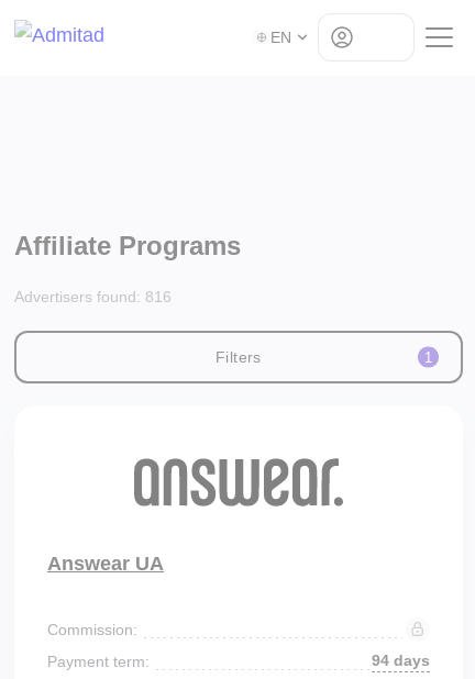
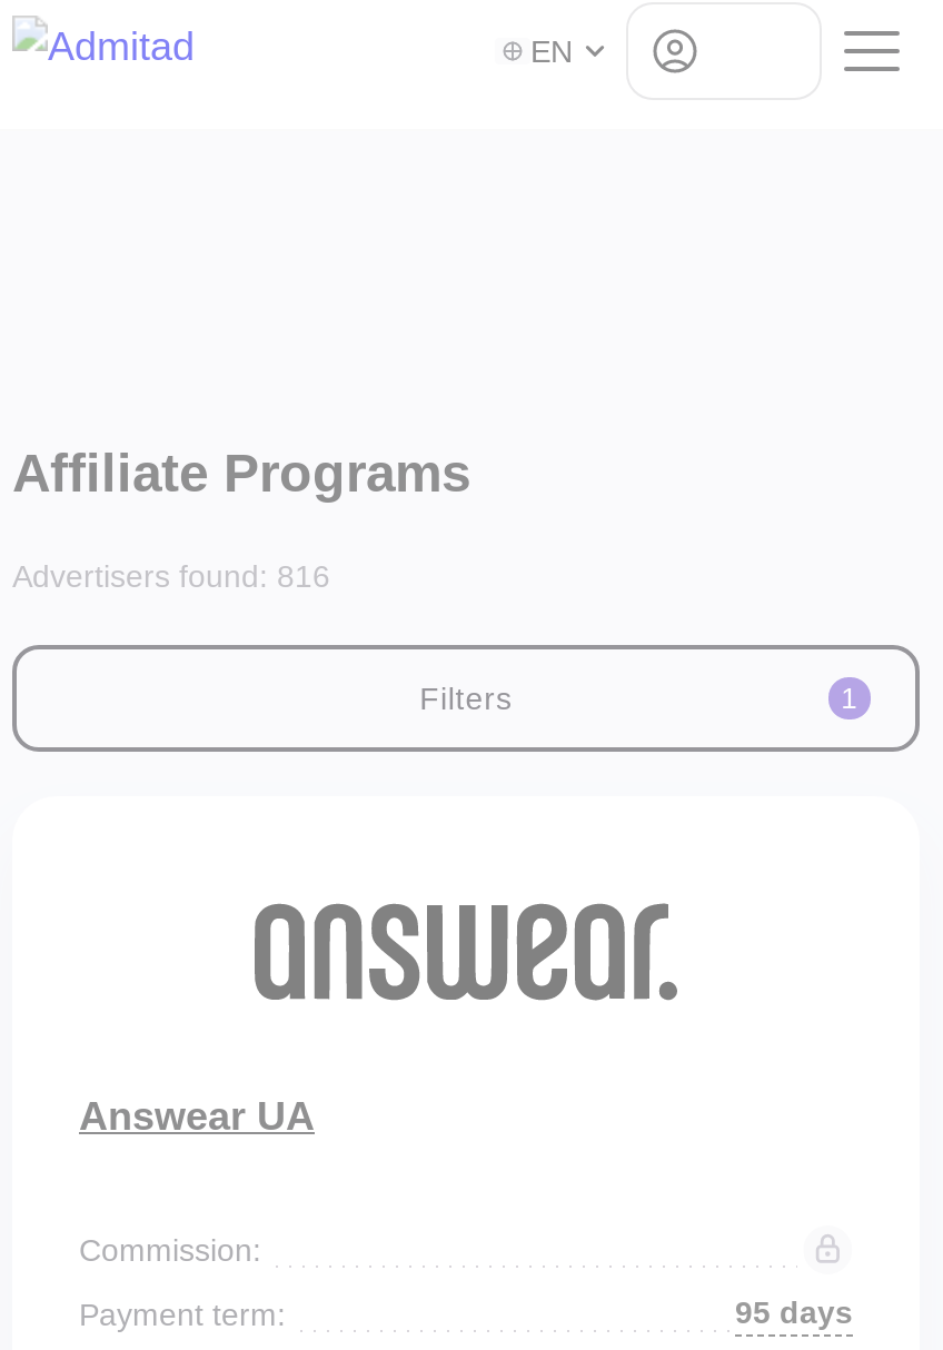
- 94 days
+ 95 days
